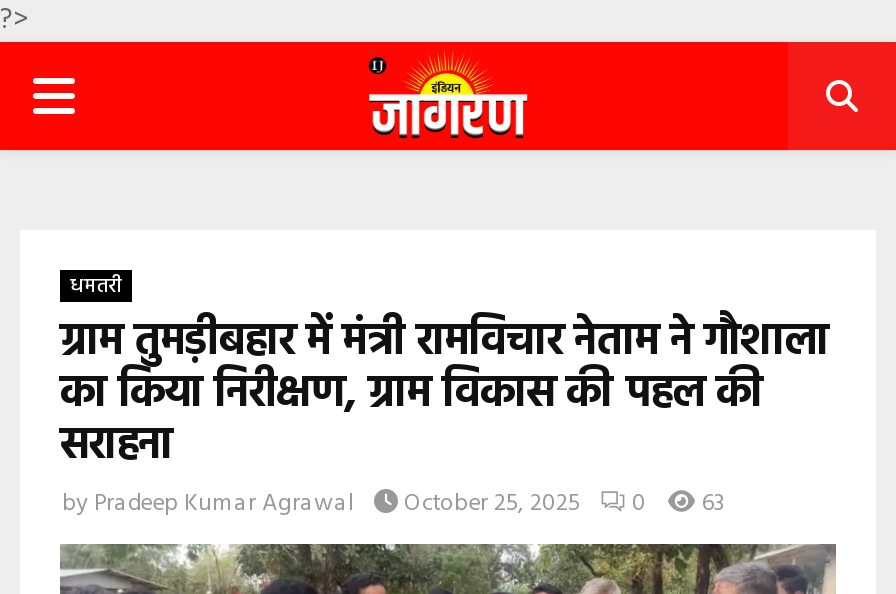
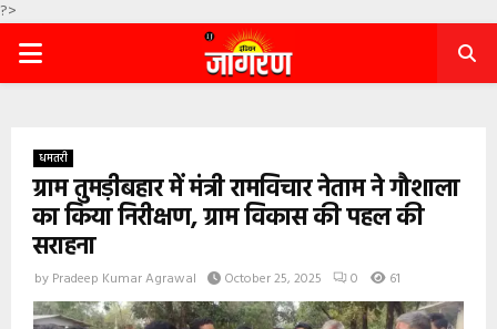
- by Pradeep Kumar Agrawal October 25, 2025 0 63
+ by Pradeep Kumar Agrawal October 25, 2025 0 61
